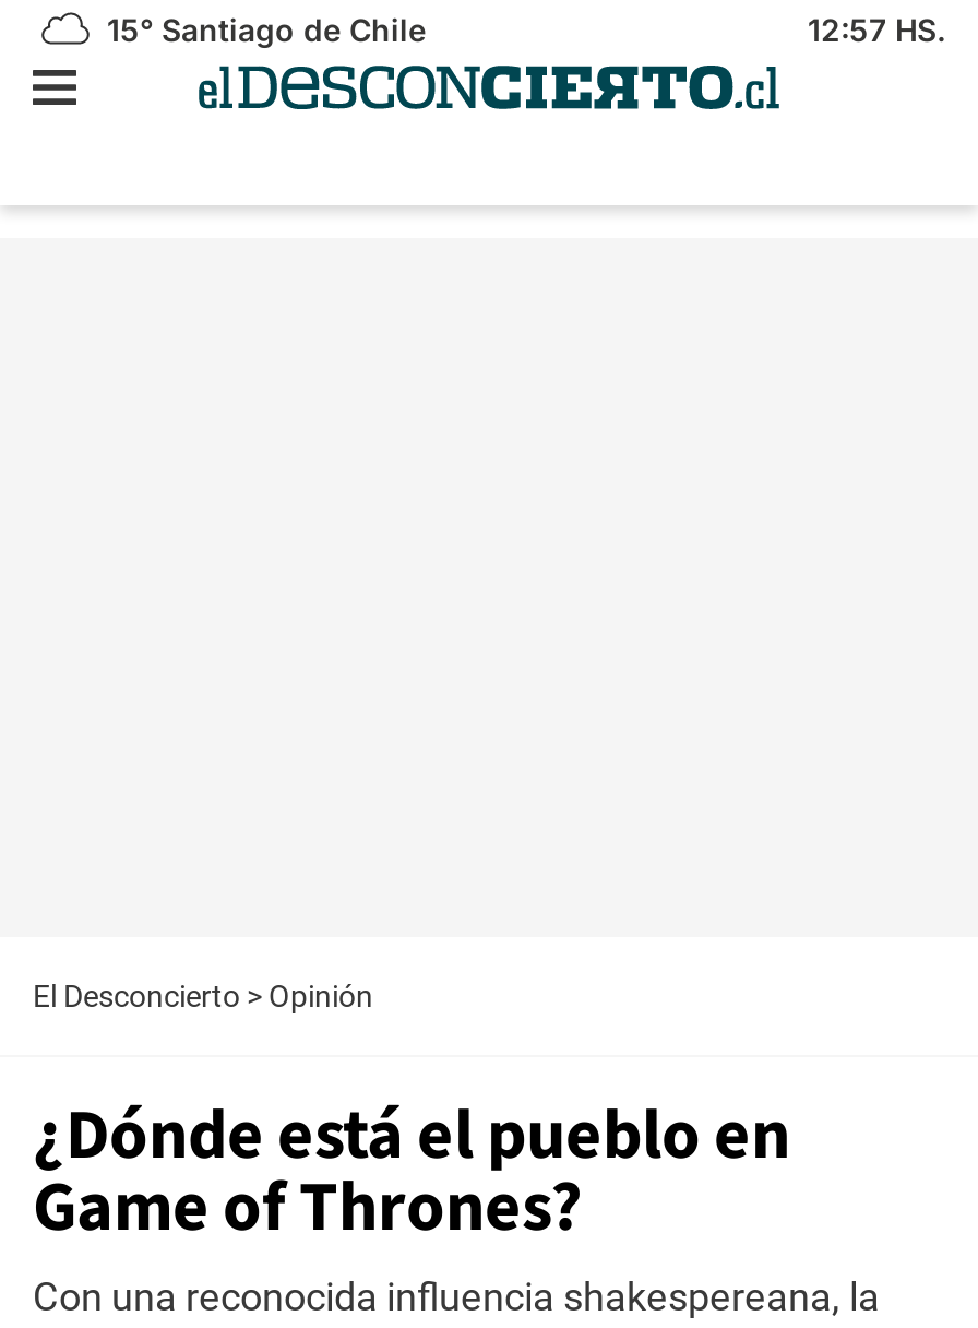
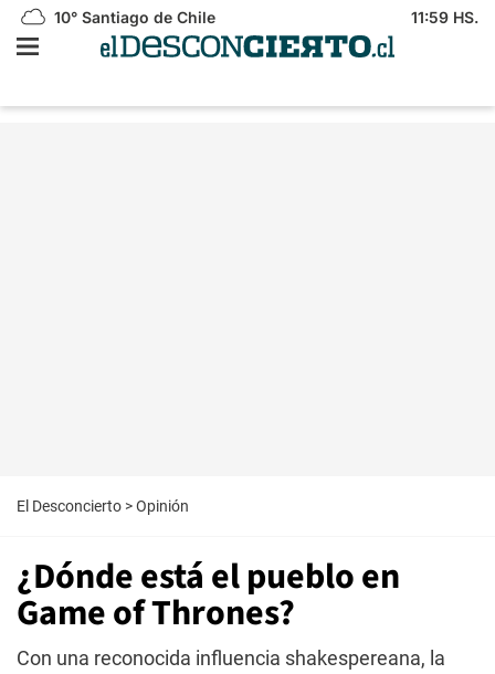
- 15° Santiago de Chile
+ 10° Santiago de Chile

- 12:57 HS.
+ 11:59 HS.
